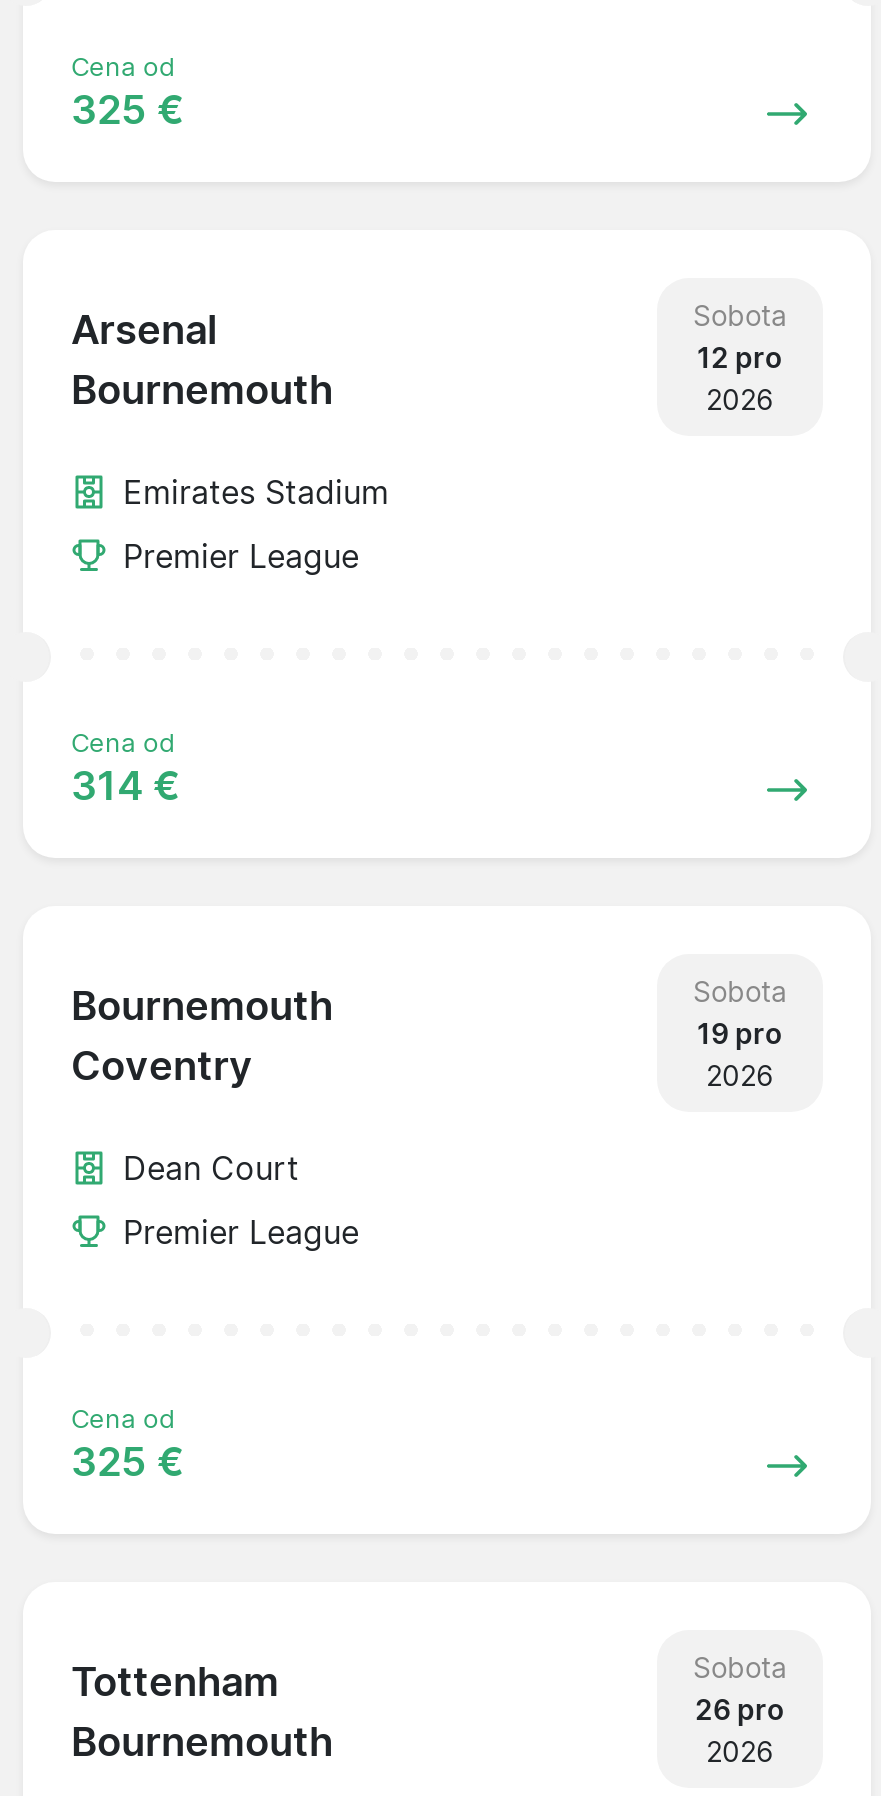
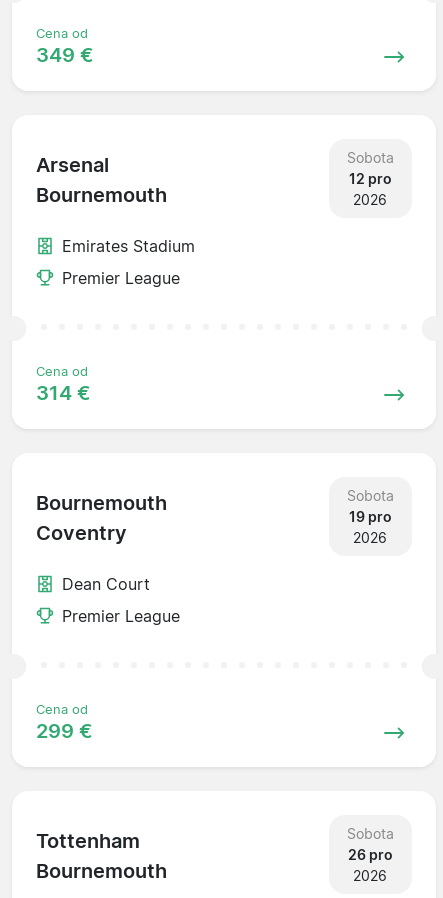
- 325 €
+ 349 €

- 325 €
+ 299 €
